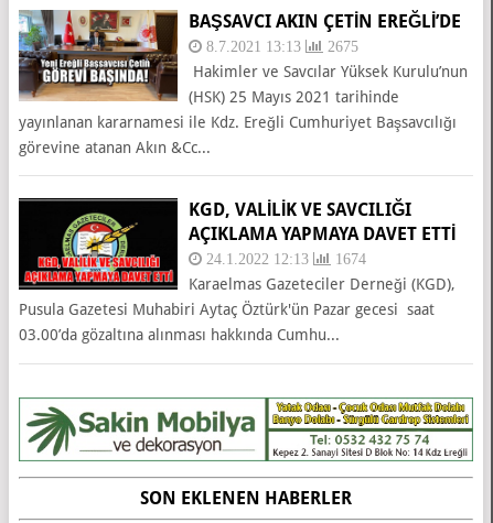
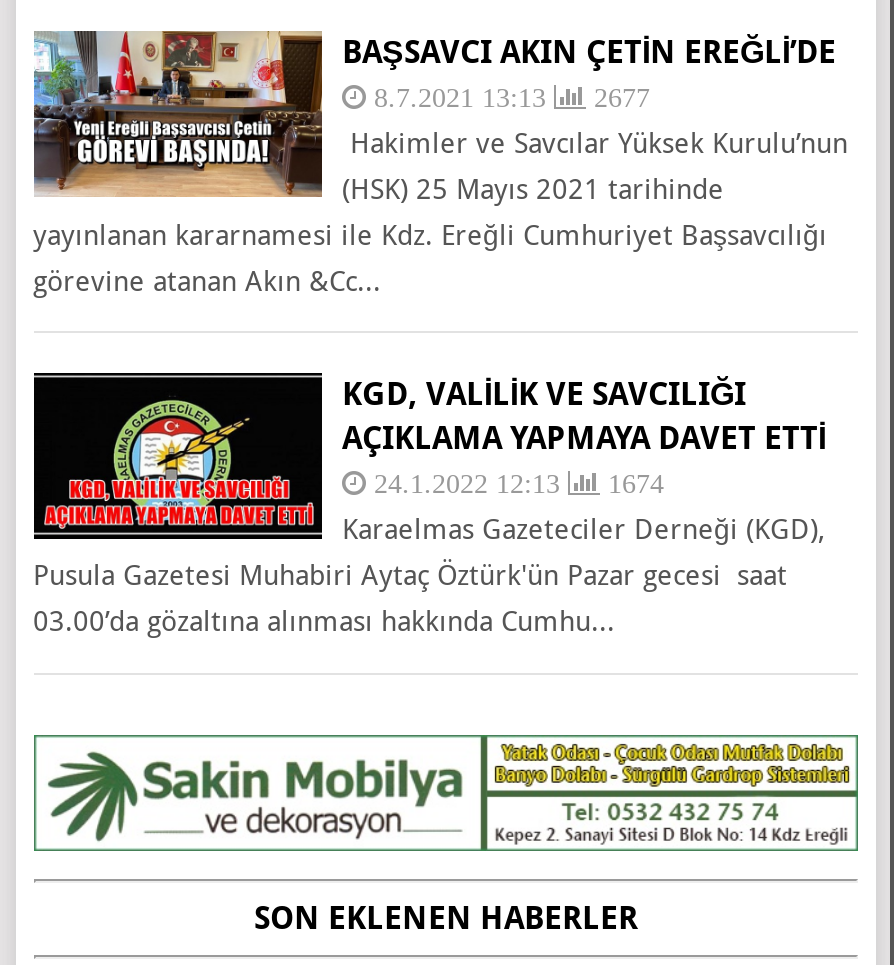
- 8.7.2021 13:13 2675
+ 8.7.2021 13:13 2677
